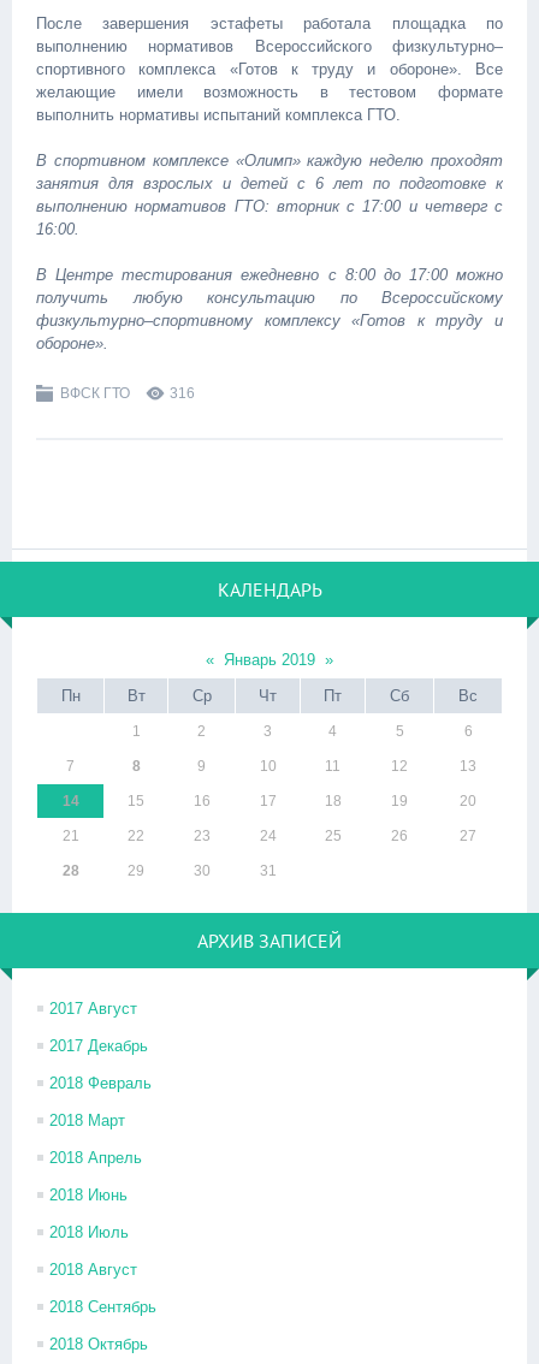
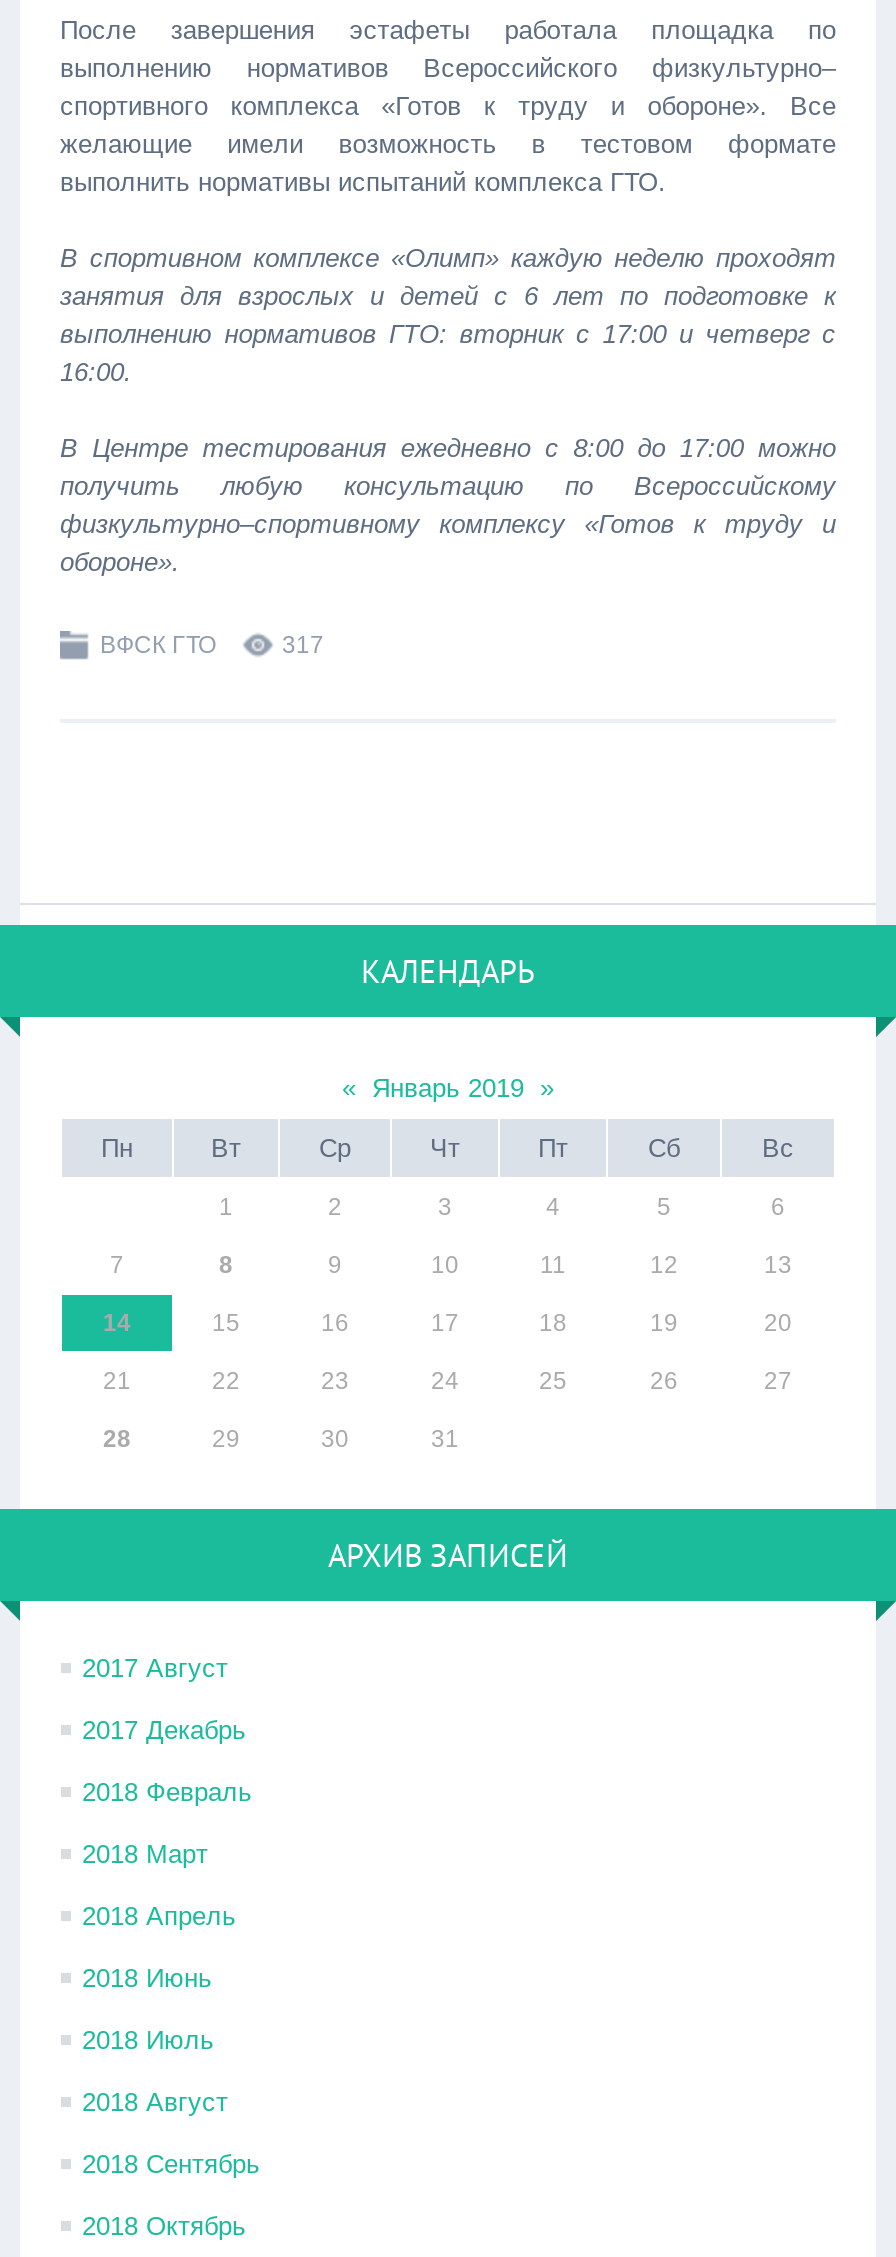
- 316
+ 317
